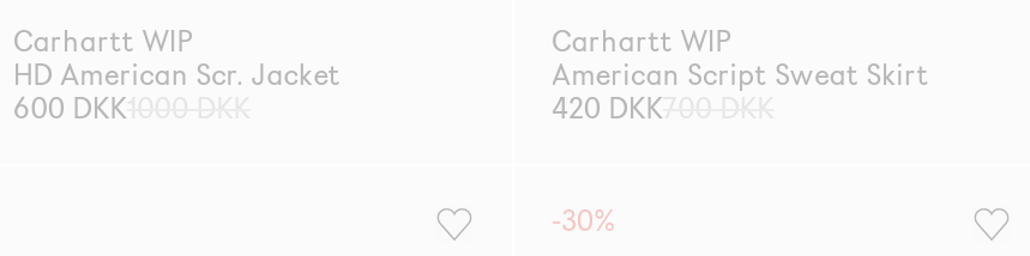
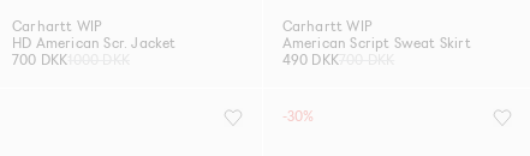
- 600 DKK
+ 700 DKK

- 420 DKK 700 DKK
+ 490 DKK 700 DKK
